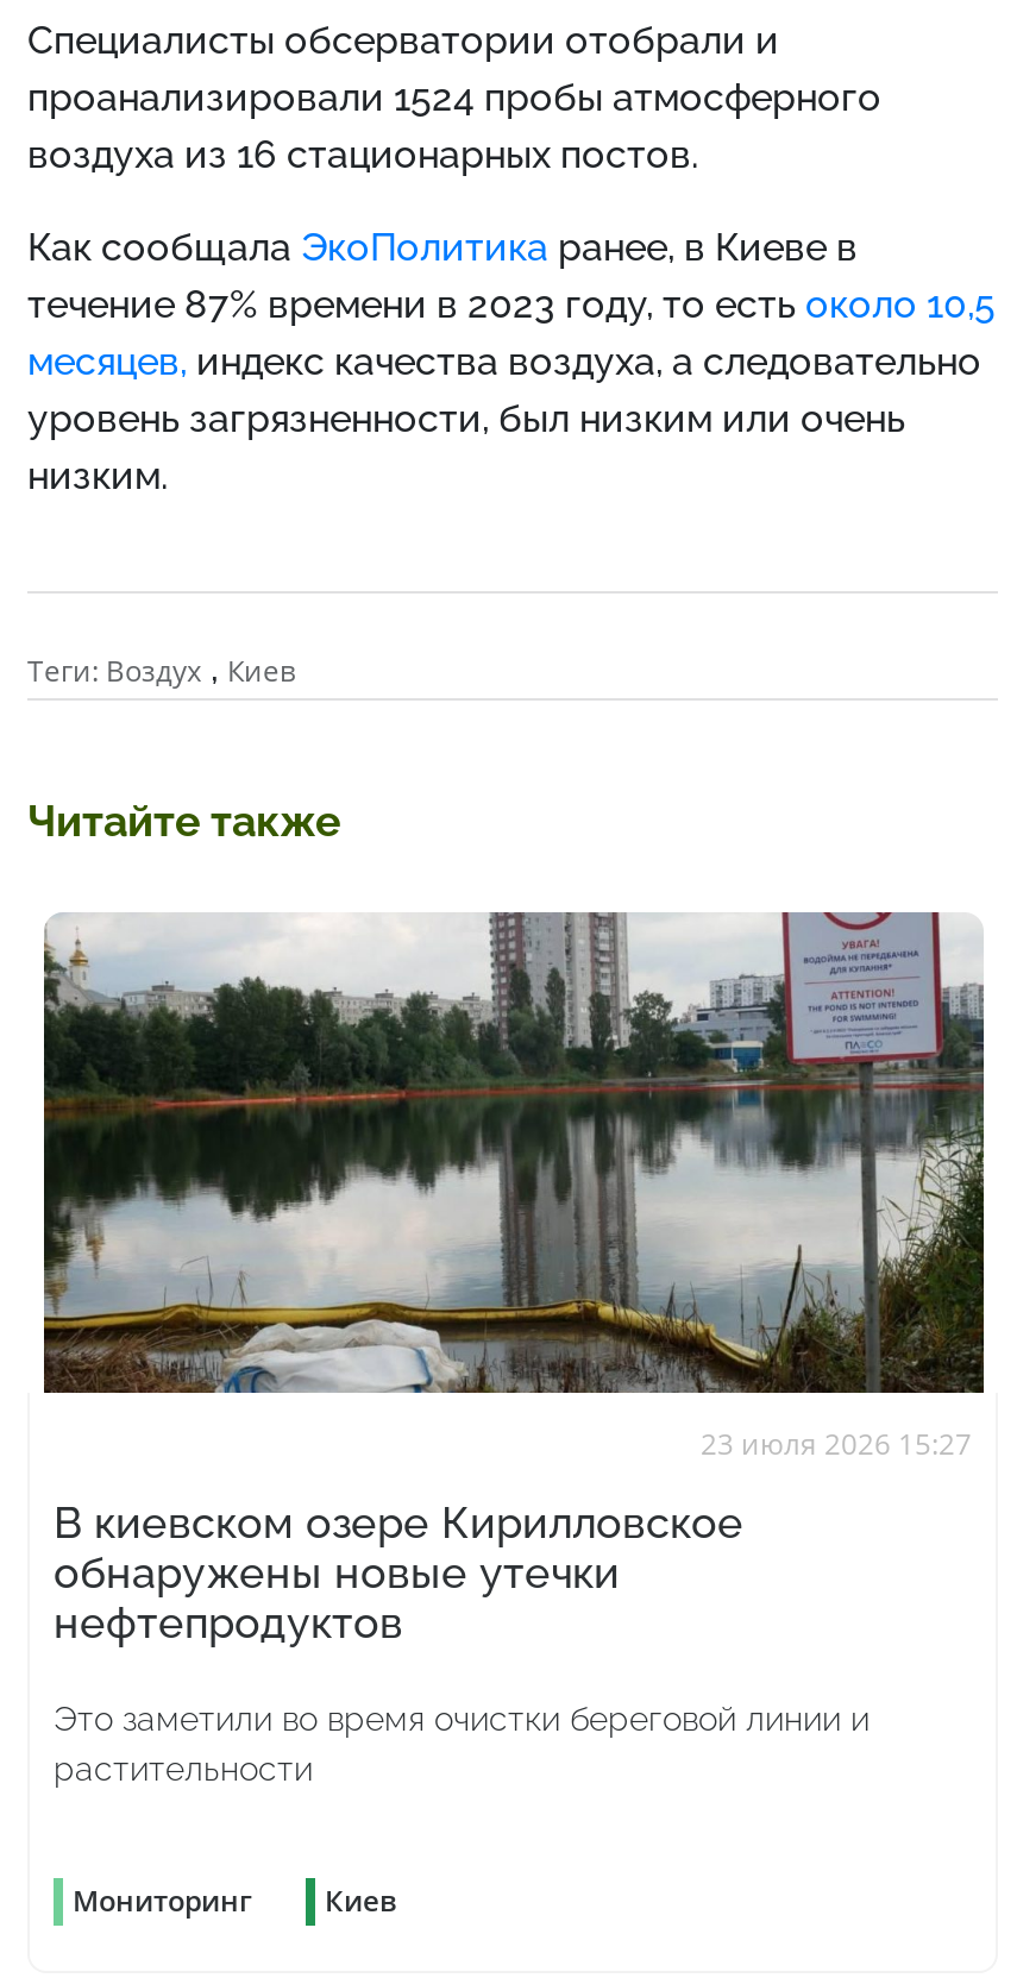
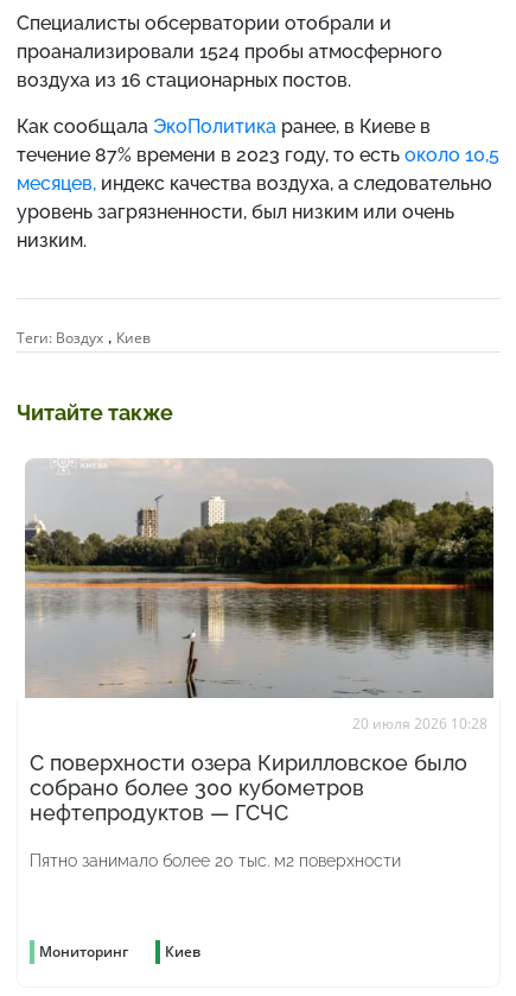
- [image]
- 23 июля 2026 15:27
+ [image]
+ 20 июля 2026 10:28

- В киевском озере Кирилловское
- обнаружены новые утечки
- нефтепродуктов
+ С поверхности озера Кирилловское было
+ собрано более 300 кубометров
+ нефтепродуктов — ГСЧС

- Это заметили во время очистки береговой линии и
- растительности
+ Пятно занимало более 20 тыс. м2 поверхности
